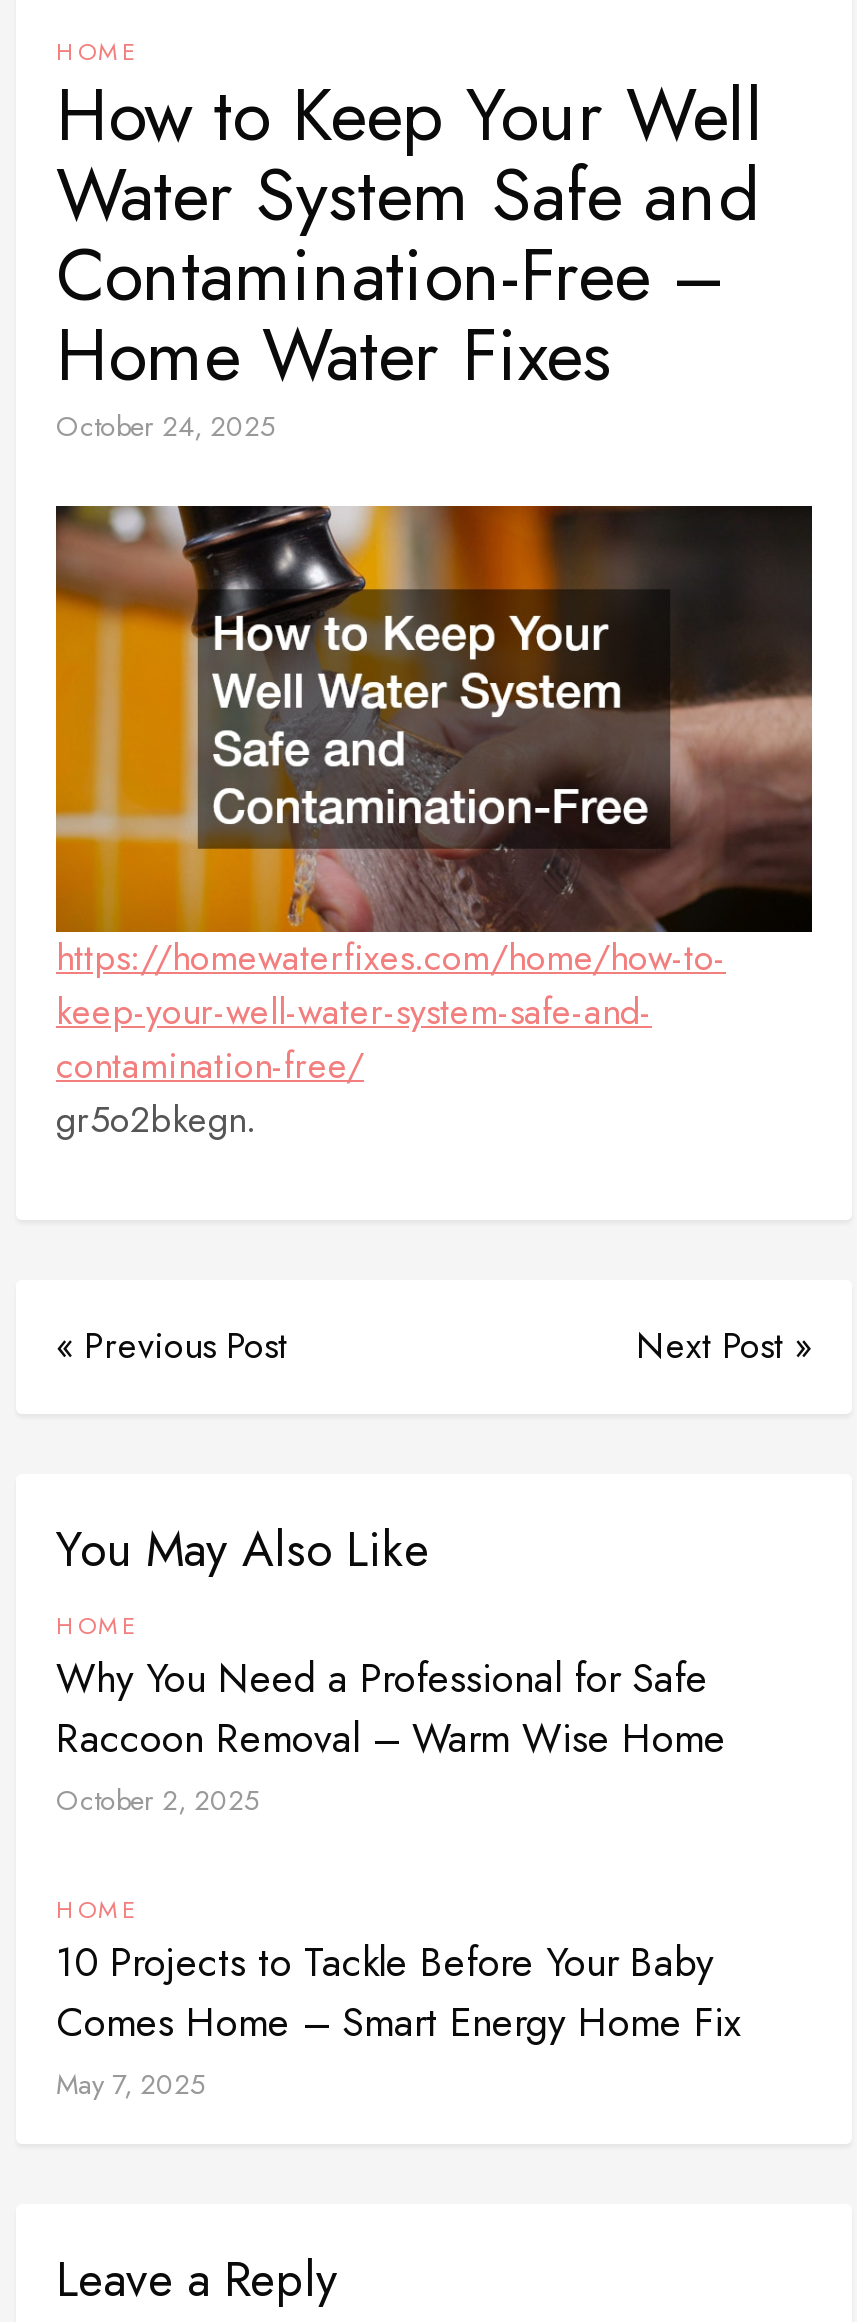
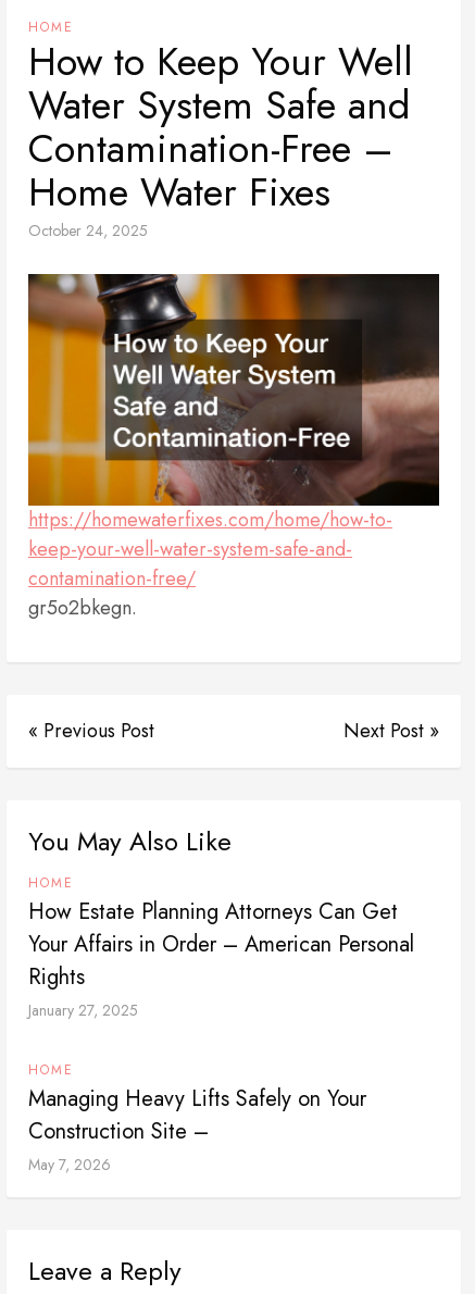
- Why You Need a Professional for Safe
- Raccoon Removal – Warm Wise Home
- October 2, 2025
+ How Estate Planning Attorneys Can Get
+ Your Affairs in Order – American Personal
+ Rights
+ January 27, 2025

- 10 Projects to Tackle Before Your Baby
- Comes Home – Smart Energy Home Fix
- May 7, 2025
+ Managing Heavy Lifts Safely on Your
+ Construction Site –
+ May 7, 2026
